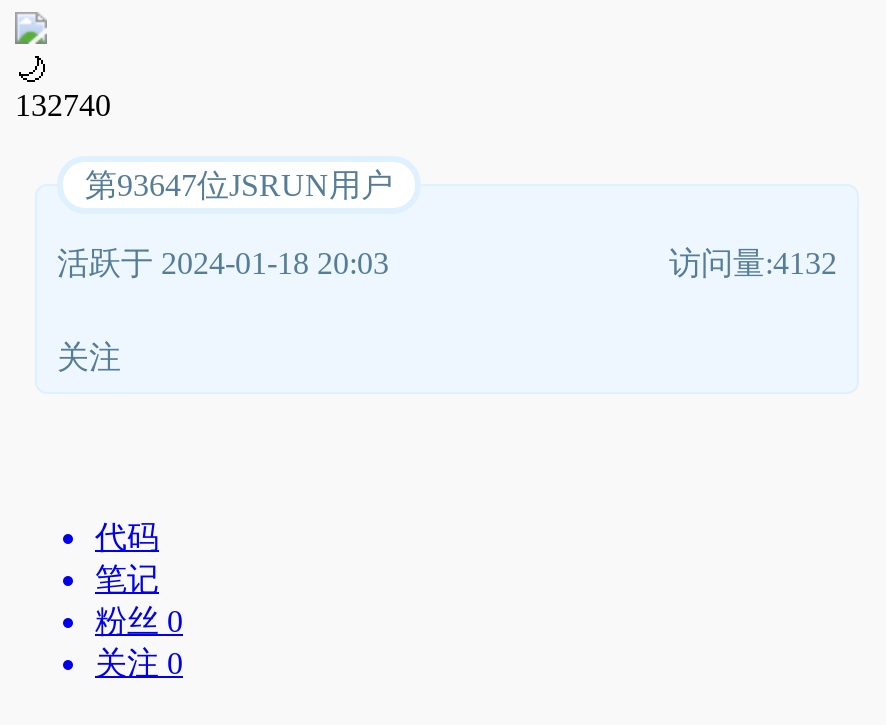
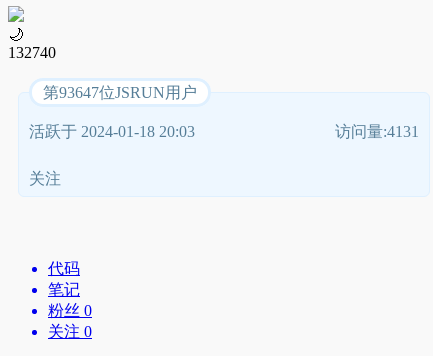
- 访问量:4132
+ 访问量:4131
